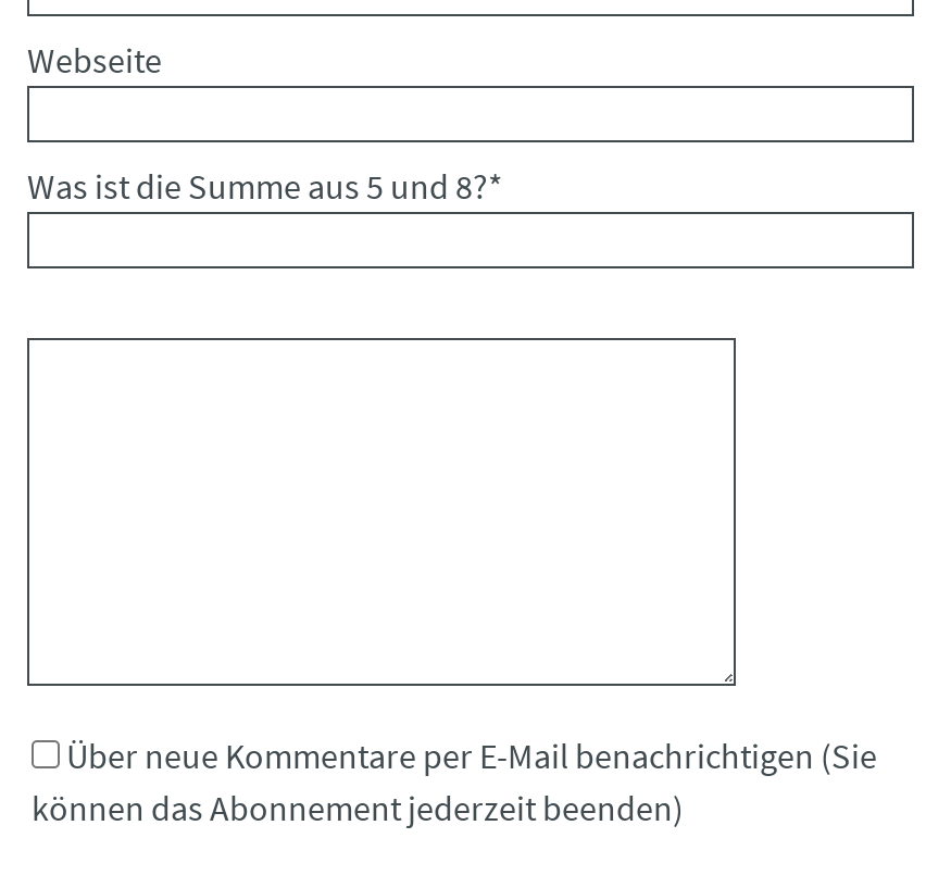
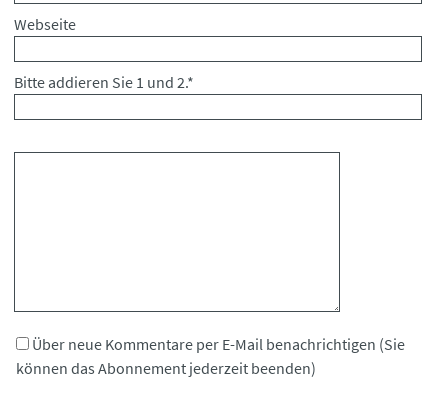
- Was ist die Summe aus 5 und 8?*
+ Bitte addieren Sie 1 und 2.*
